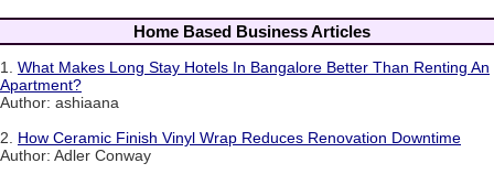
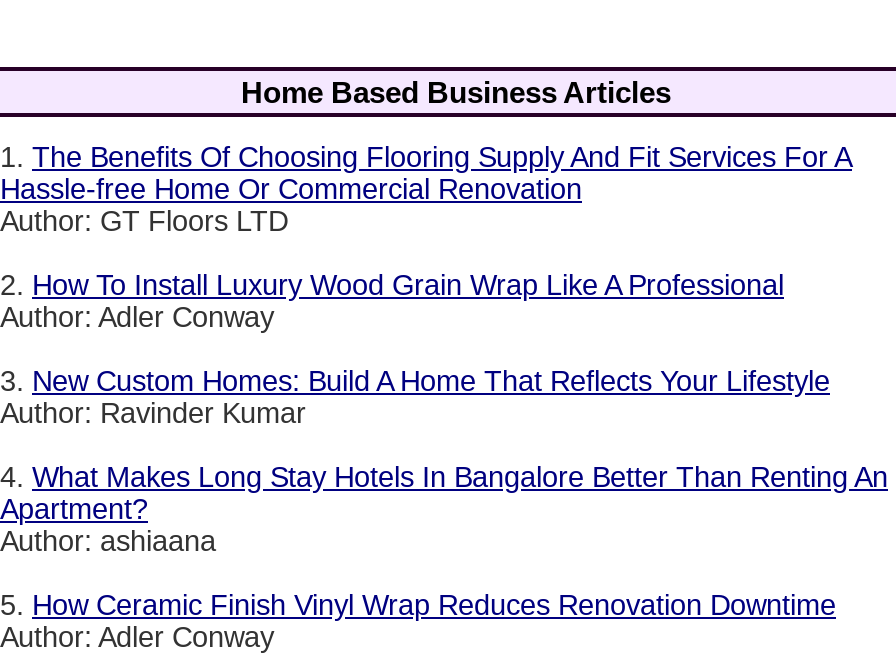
- 1. What Makes Long Stay Hotels In Bangalore Better Than Renting An
+ 1. The Benefits Of Choosing Flooring Supply And Fit Services For A
+ Hassle-free Home Or Commercial Renovation
+ Author: GT Floors LTD
+ 2. How To Install Luxury Wood Grain Wrap Like A Professional
+ Author: Adler Conway
+ 3. New Custom Homes: Build A Home That Reflects Your Lifestyle
+ Author: Ravinder Kumar
+ 4. What Makes Long Stay Hotels In Bangalore Better Than Renting An

- 2. How Ceramic Finish Vinyl Wrap Reduces Renovation Downtime
+ 5. How Ceramic Finish Vinyl Wrap Reduces Renovation Downtime
